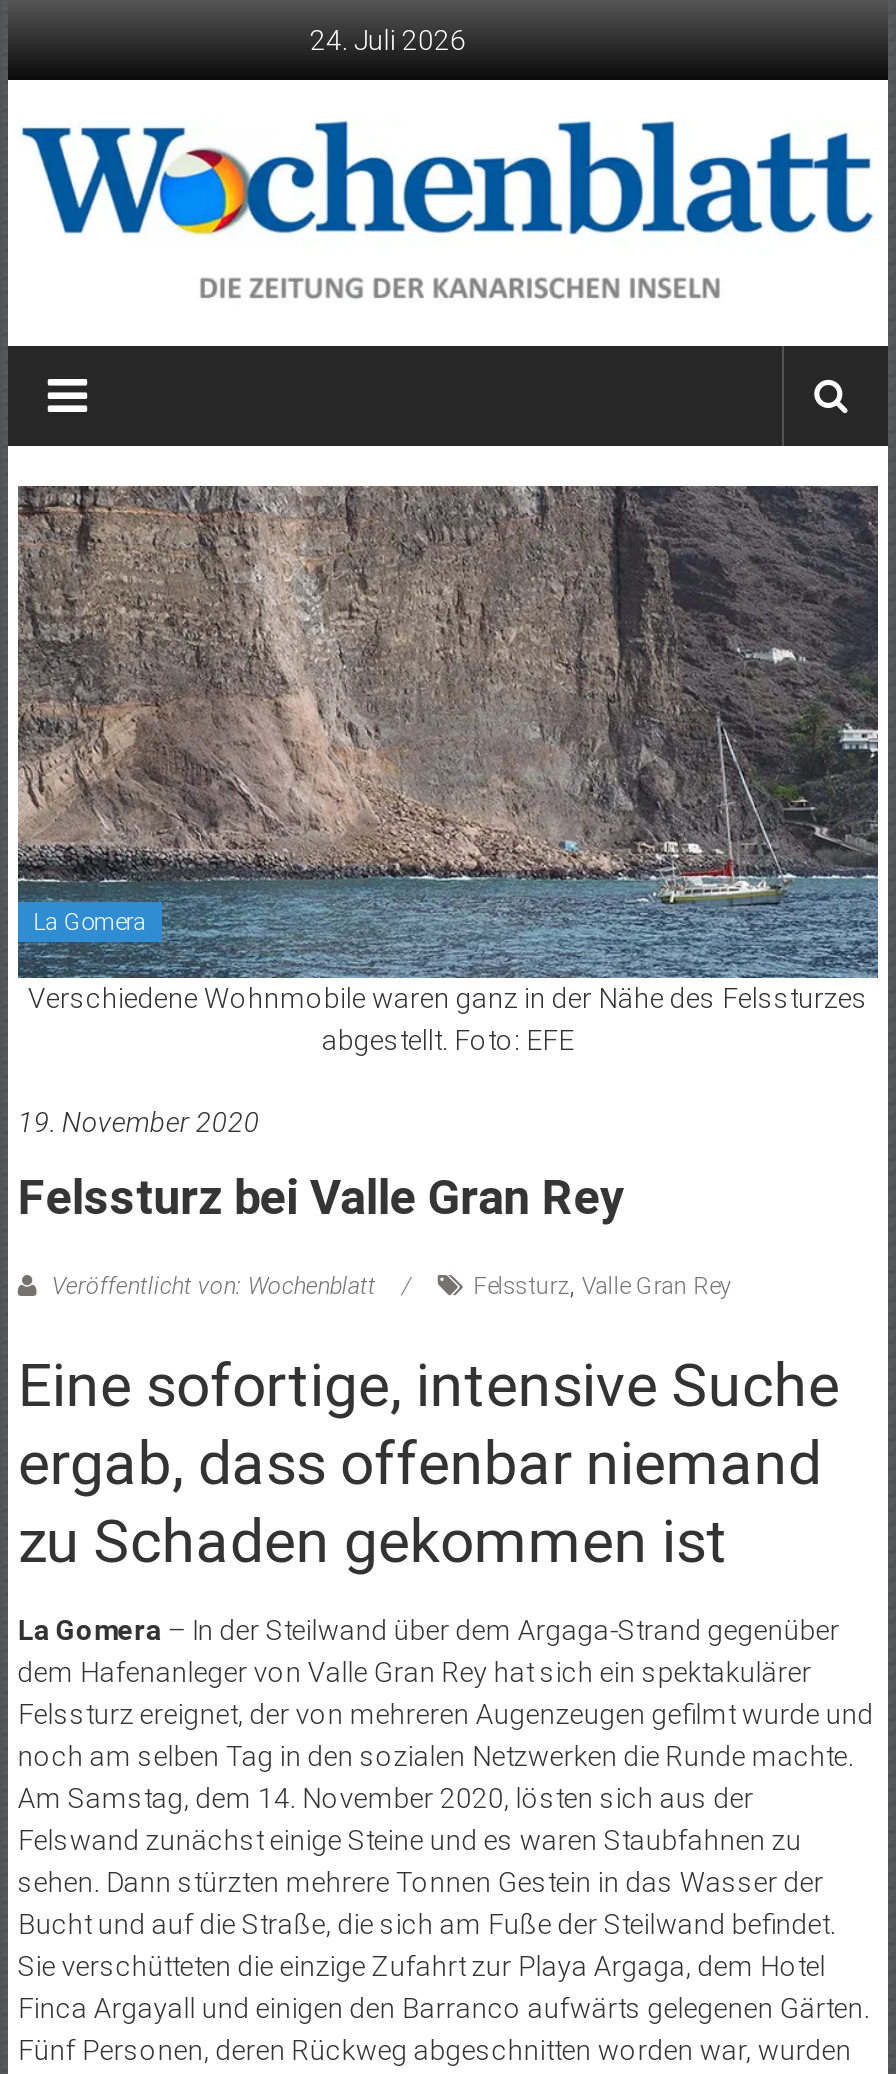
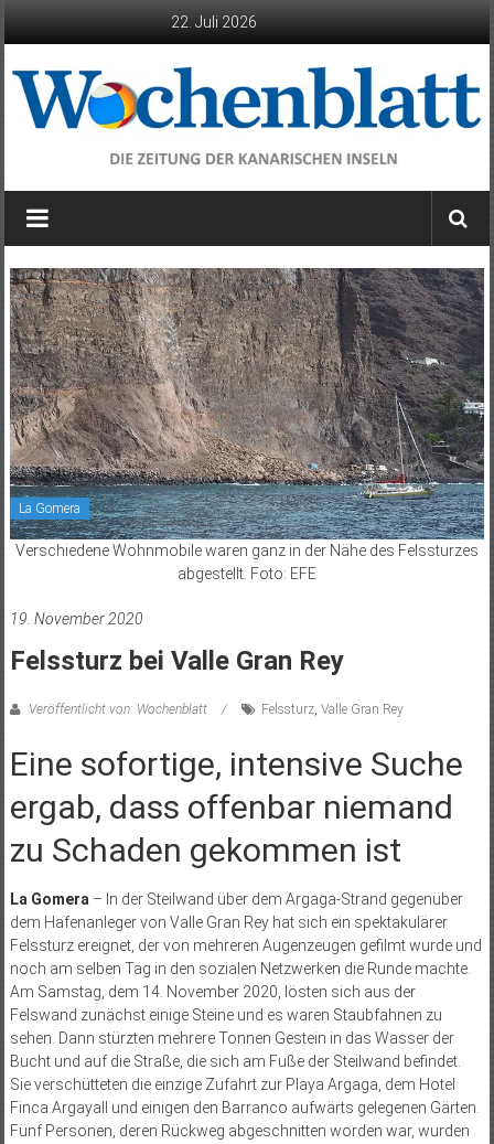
- 24. Juli 2026
+ 22. Juli 2026
